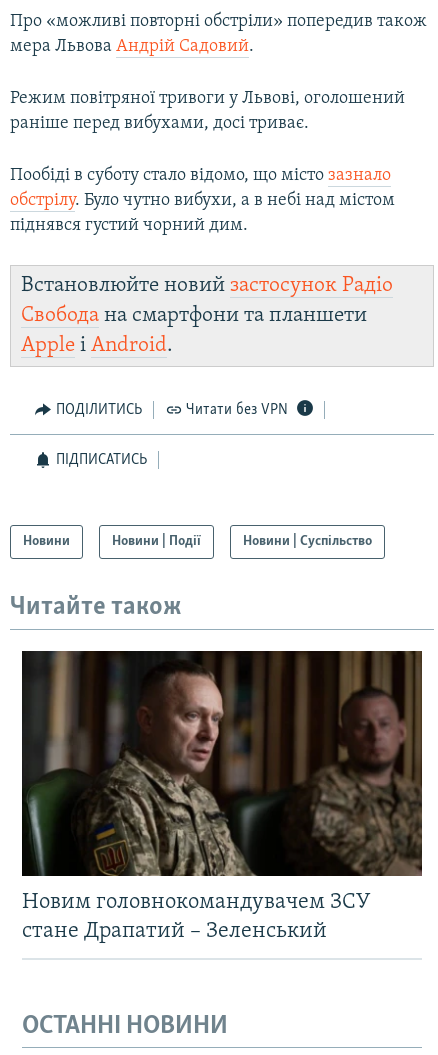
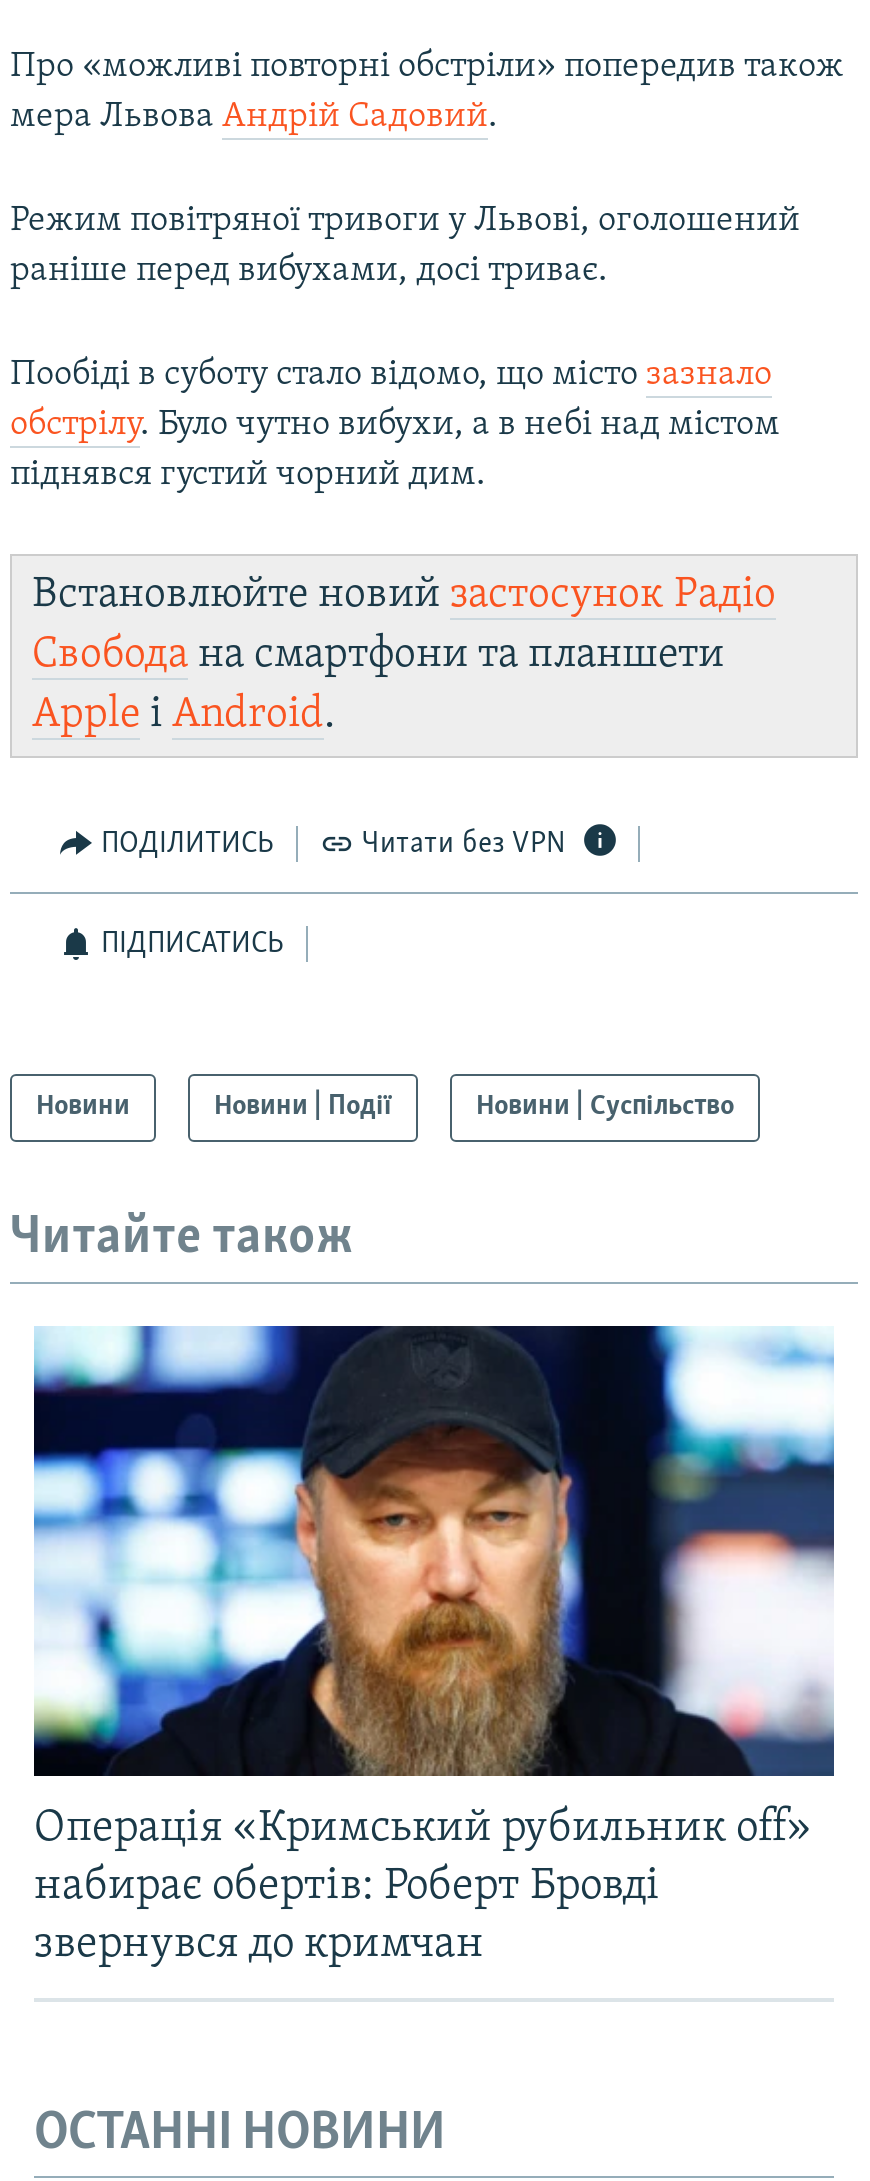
- [image]
- Новим головнокомандувачем ЗСУ
- стане Драпатий – Зеленський
+ [image]
+ Операція «Кримський рубильник off»
+ набирає обертів: Роберт Бровді
+ звернувся до кримчан
